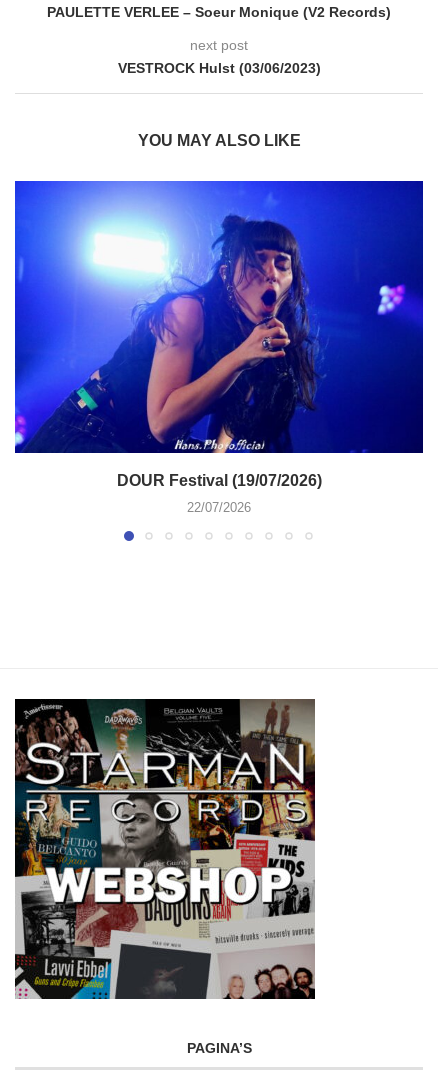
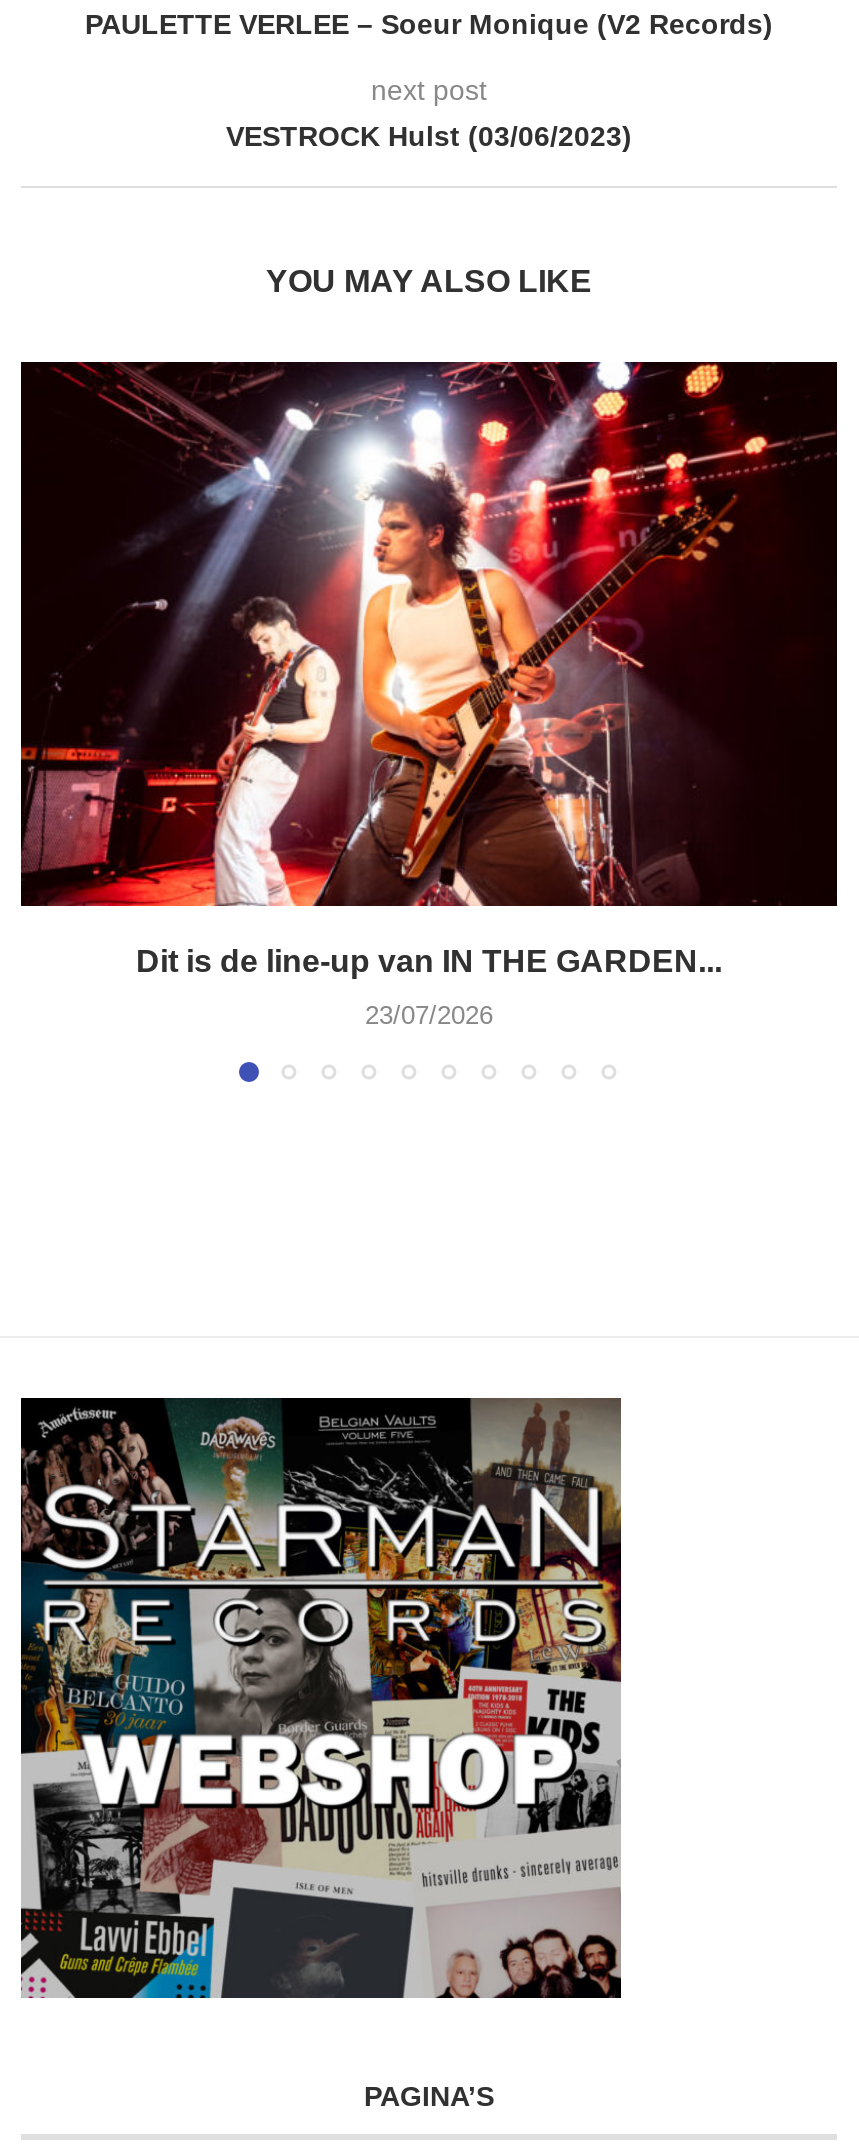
- [image]
- DOUR Festival (19/07/2026)
+ [image]
+ Dit is de line-up van IN THE GARDEN...

- 22/07/2026
+ 23/07/2026
